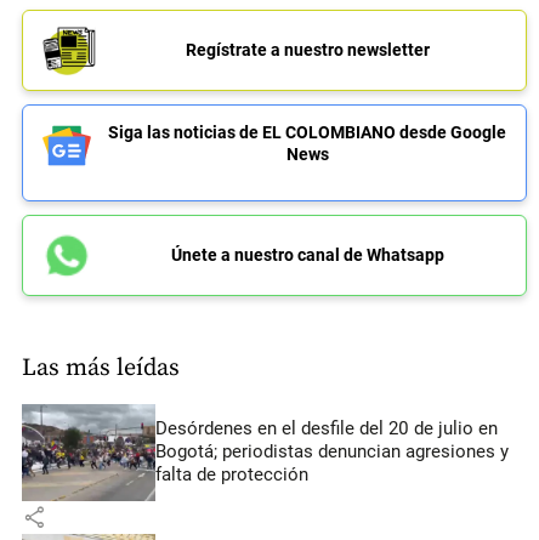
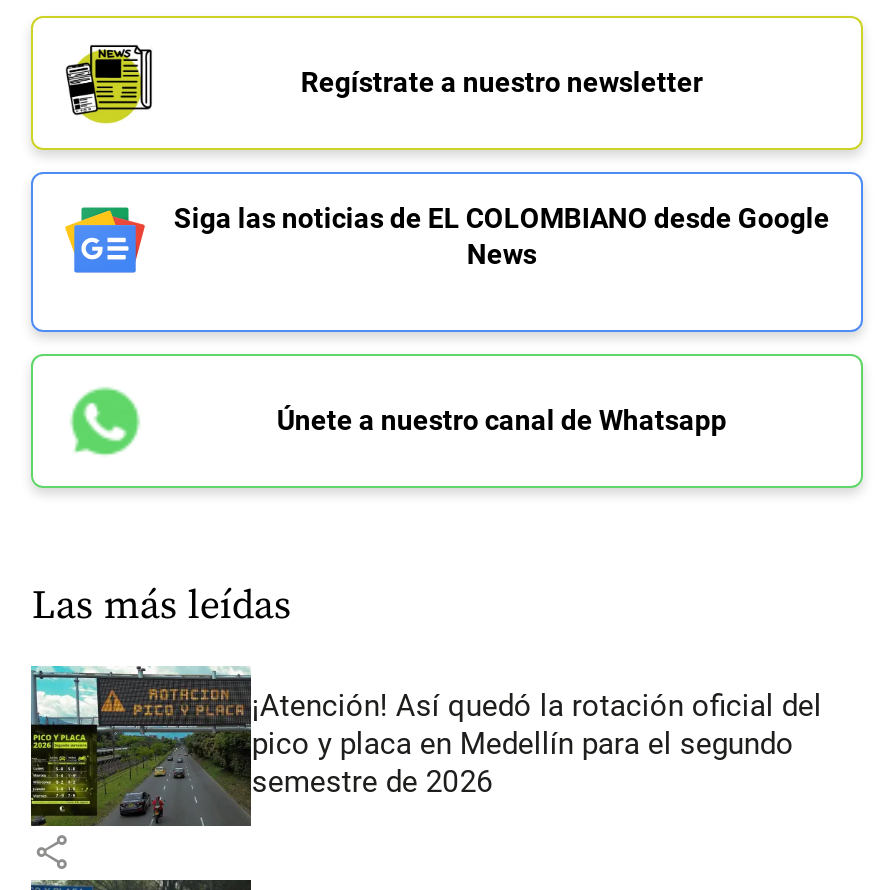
- [image]
- Desórdenes en el desfile del 20 de julio en
- Bogotá; periodistas denuncian agresiones y
- falta de protección
+ [image]
+ ¡Atención! Así quedó la rotación oficial del
+ pico y placa en Medellín para el segundo
+ semestre de 2026
